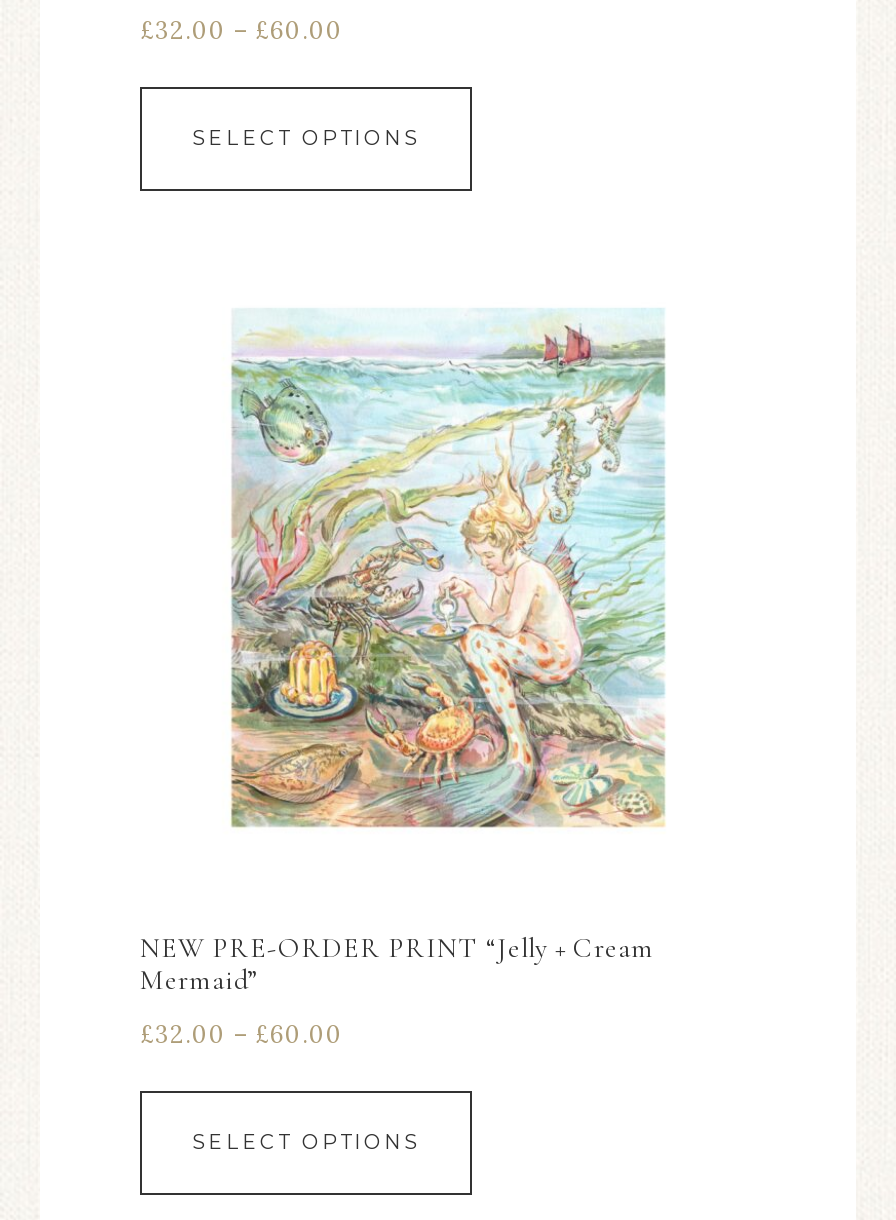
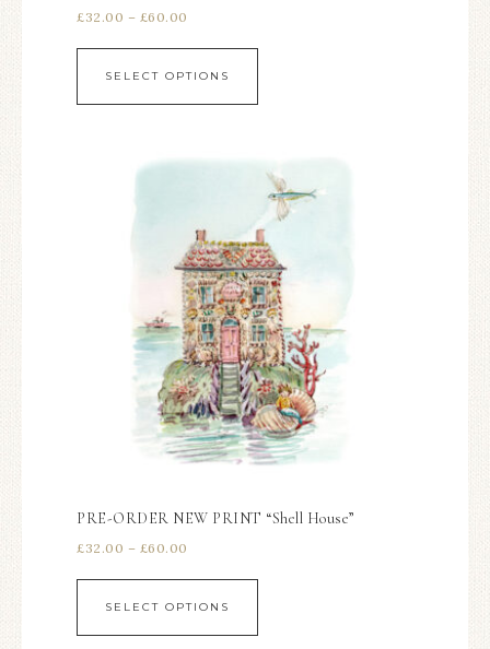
- [image]
+ [image]

- NEW PRE-ORDER PRINT “Jelly + Cream
- Mermaid”
+ PRE-ORDER NEW PRINT “Shell House”
